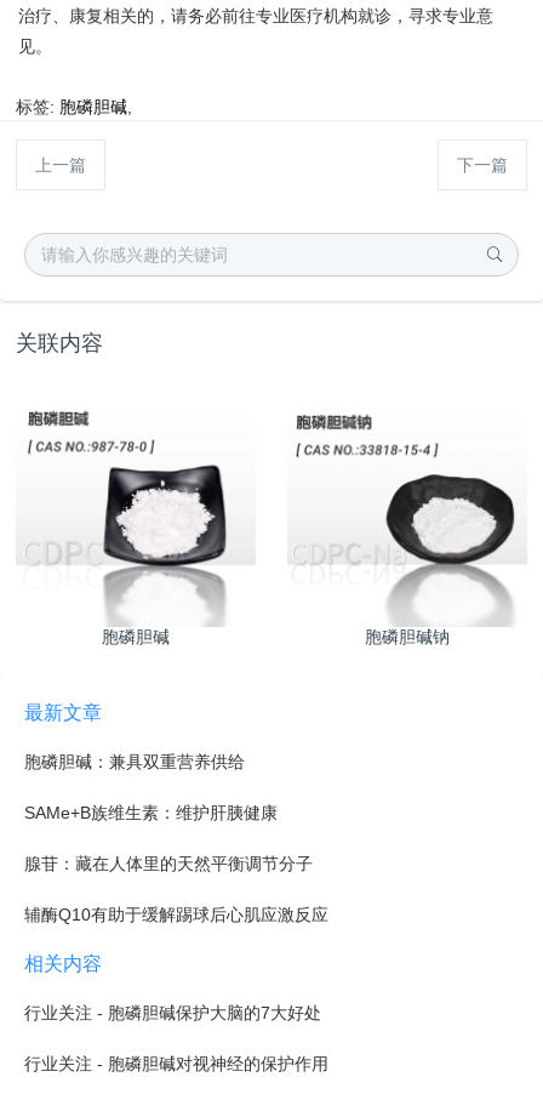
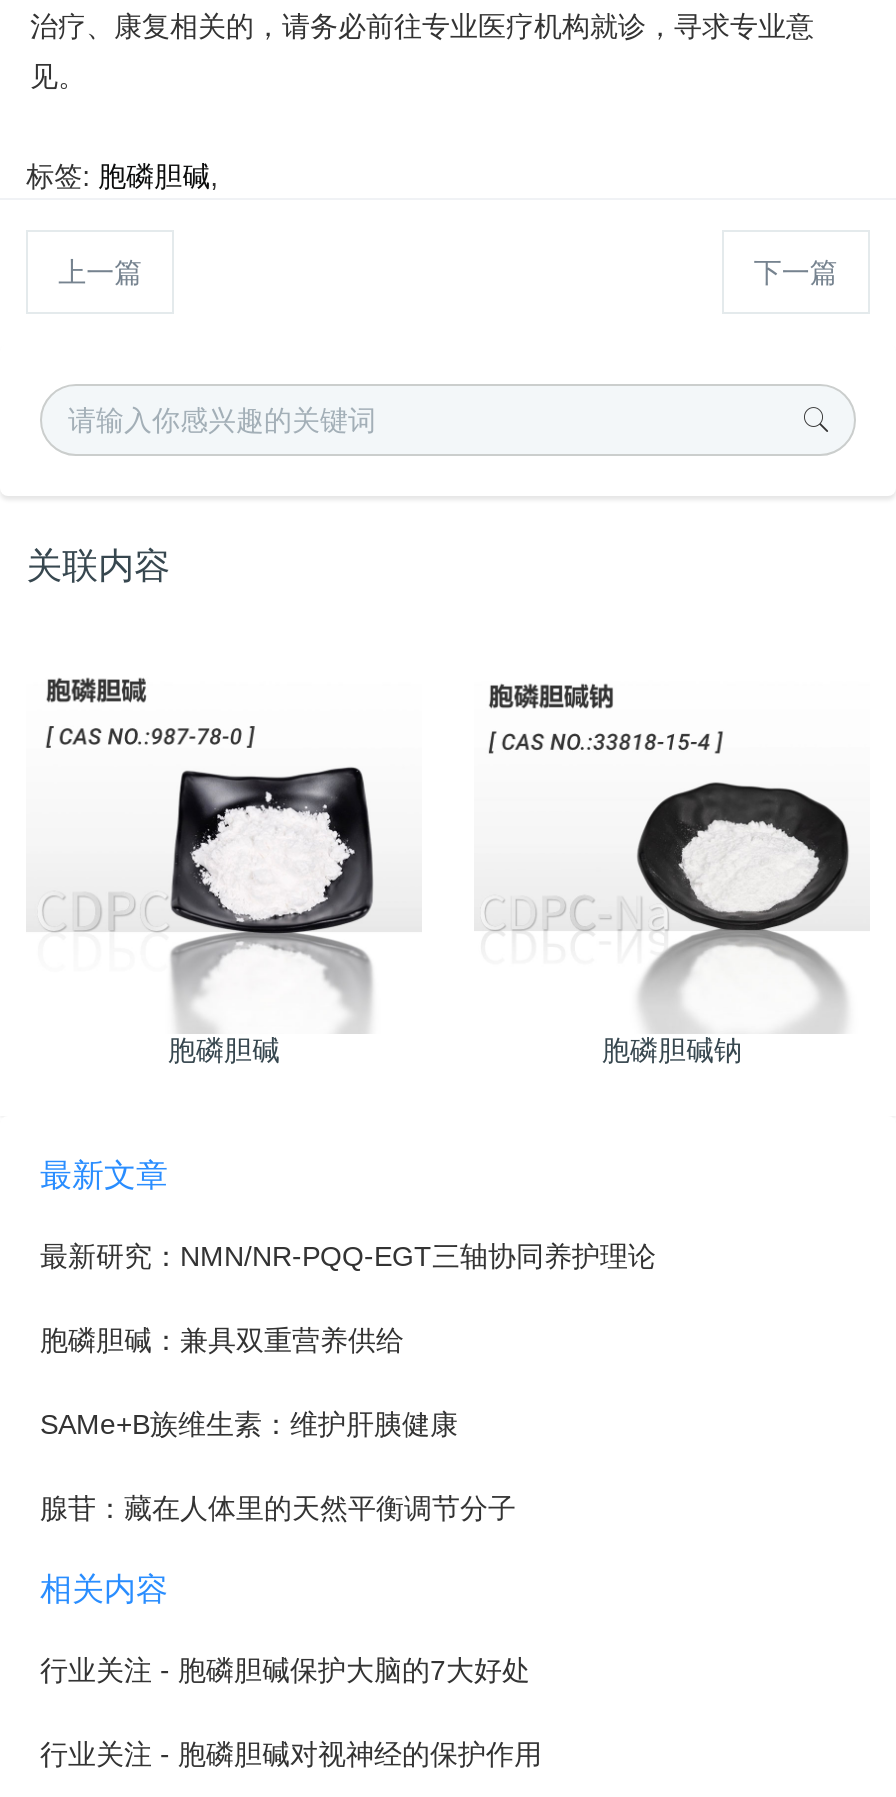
+ 最新研究：NMN/NR-PQQ-EGT三轴协同养护理论

moved down: 胞磷胆碱：兼具双重营养供给 | SAMe+B族维生素：维护肝胰健康 | 腺苷：藏在人体里的天然平衡调节分子

- 辅酶Q10有助于缓解踢球后心肌应激反应
